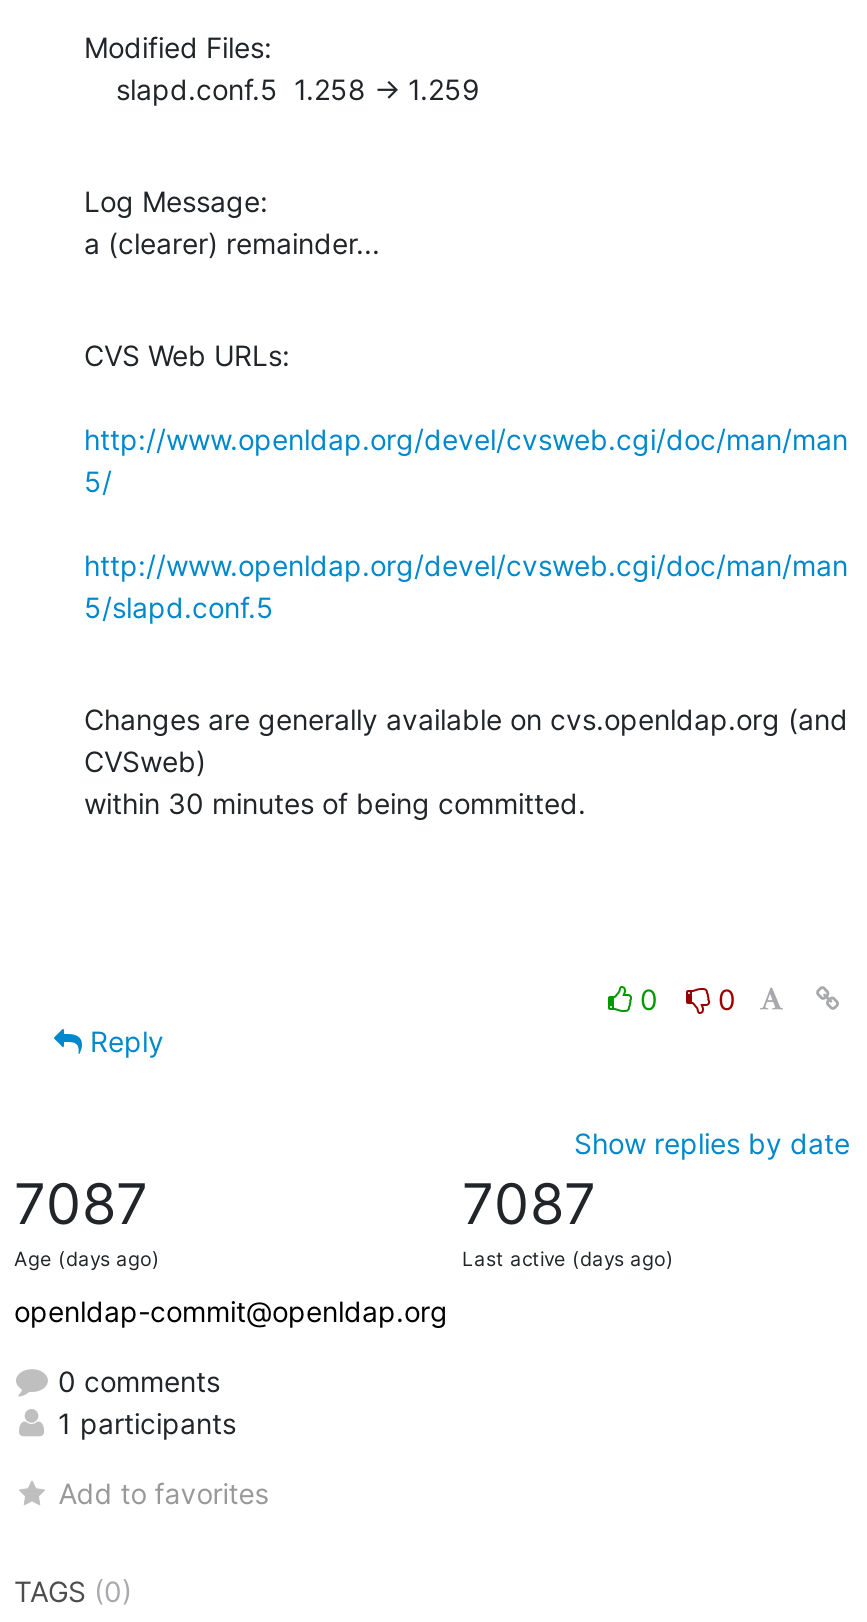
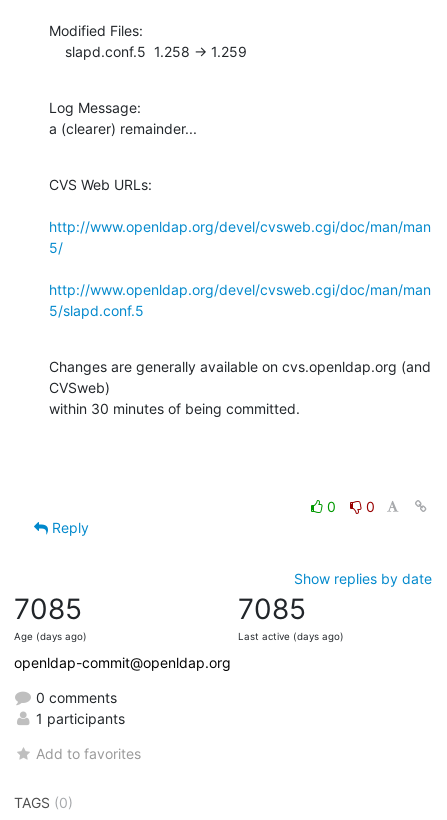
- 7087
+ 7085

- 7087
+ 7085
